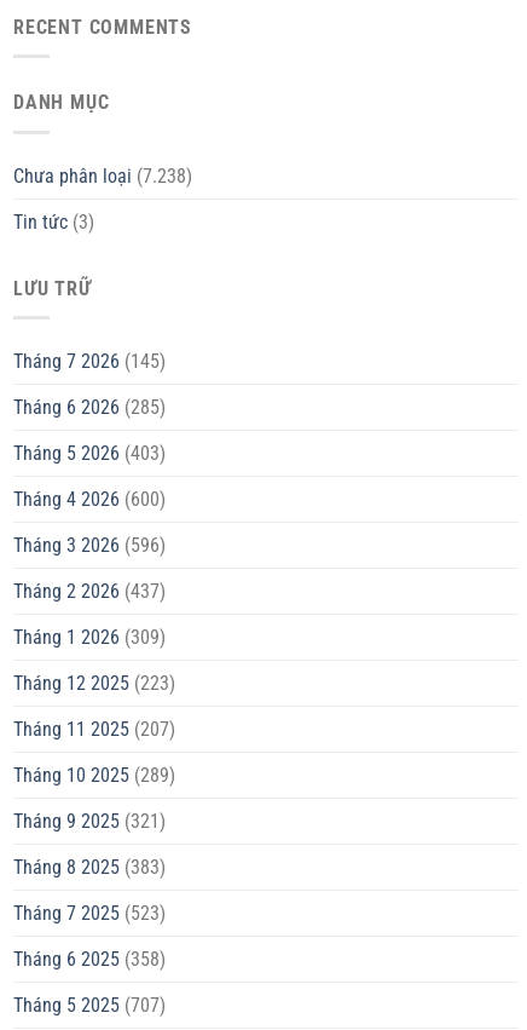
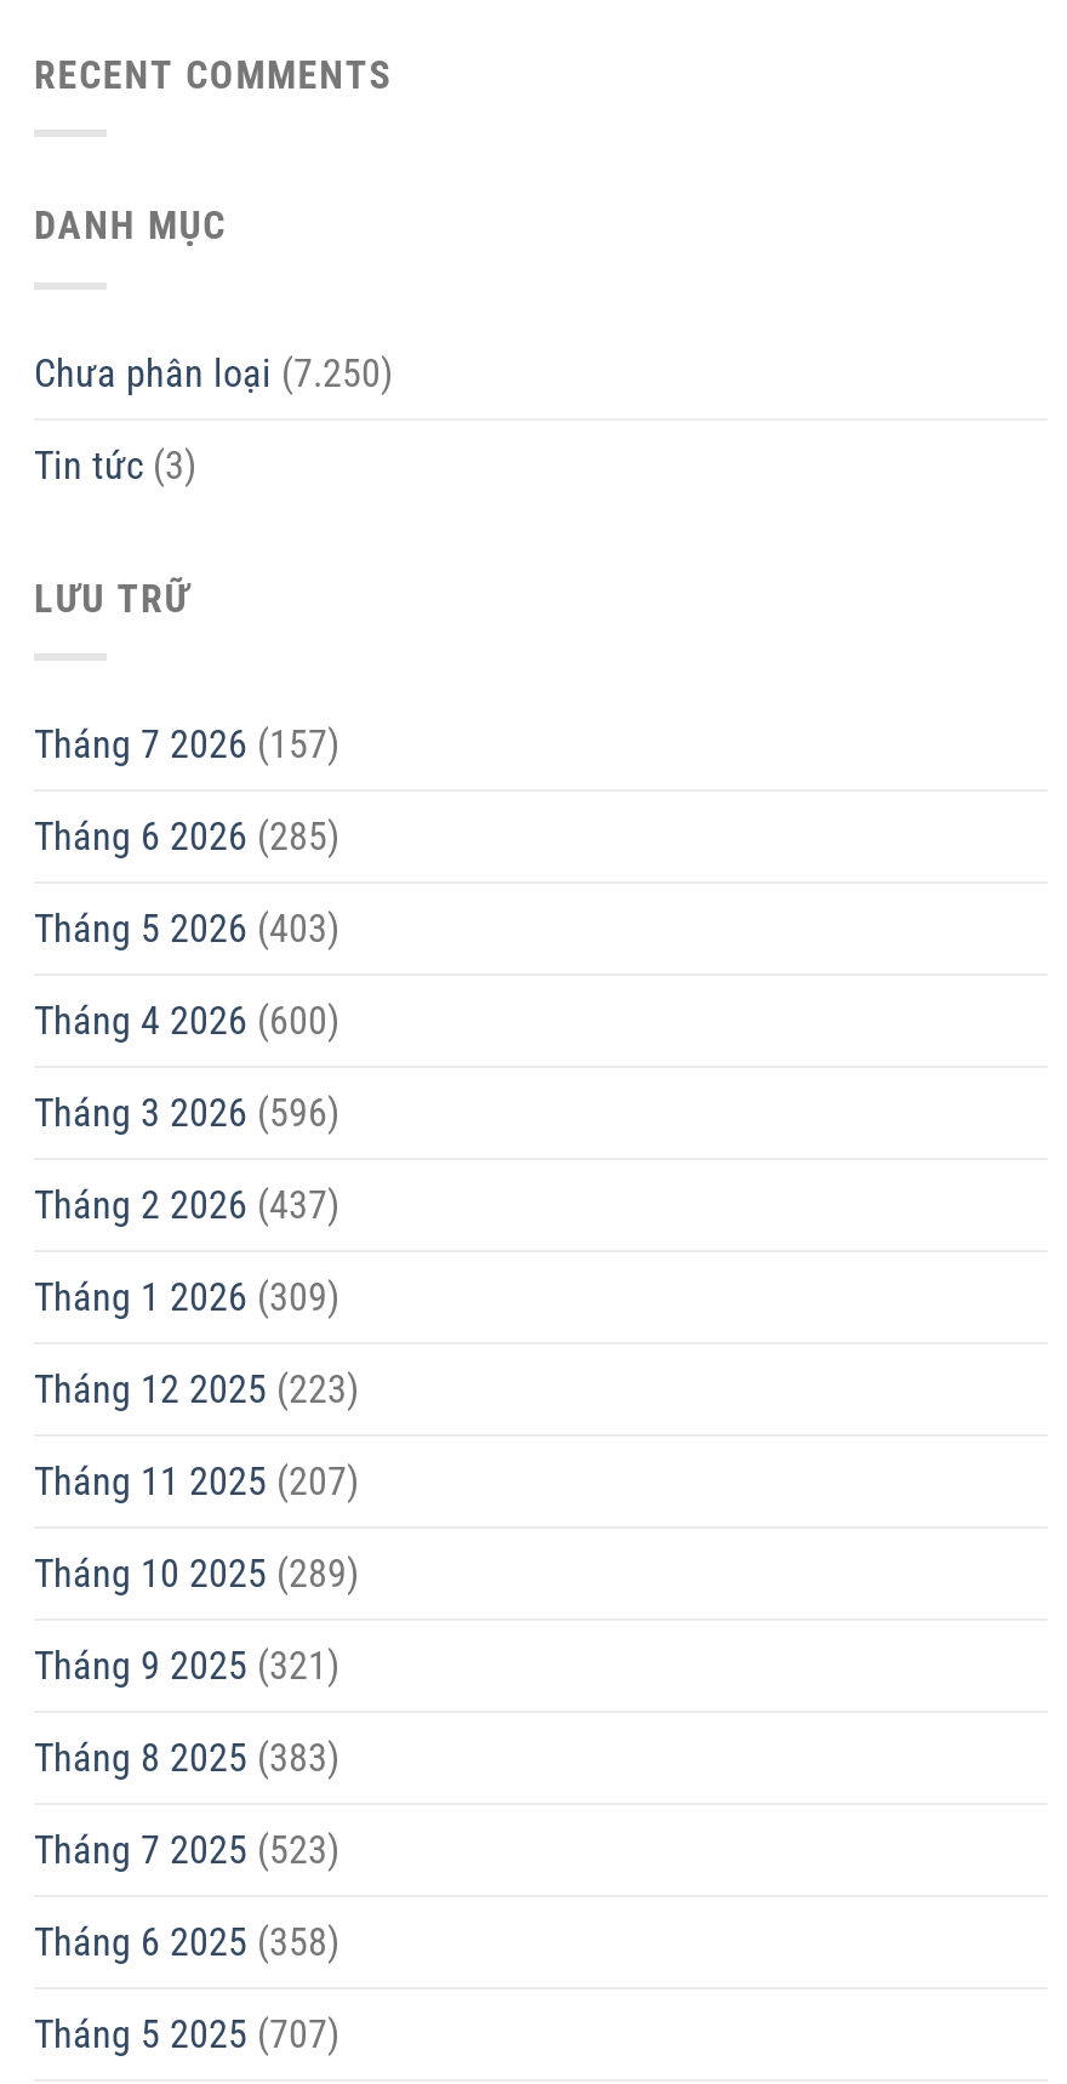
- Chưa phân loại (7.238)
+ Chưa phân loại (7.250)

- Tháng 7 2026 (145)
+ Tháng 7 2026 (157)
